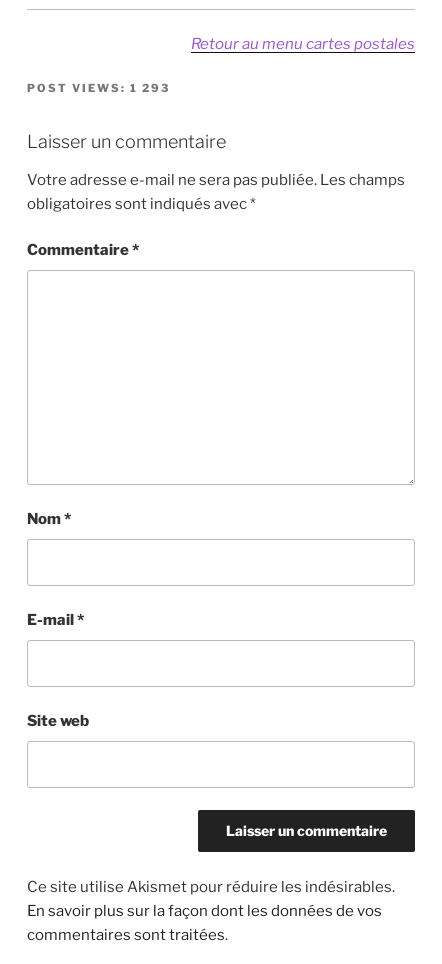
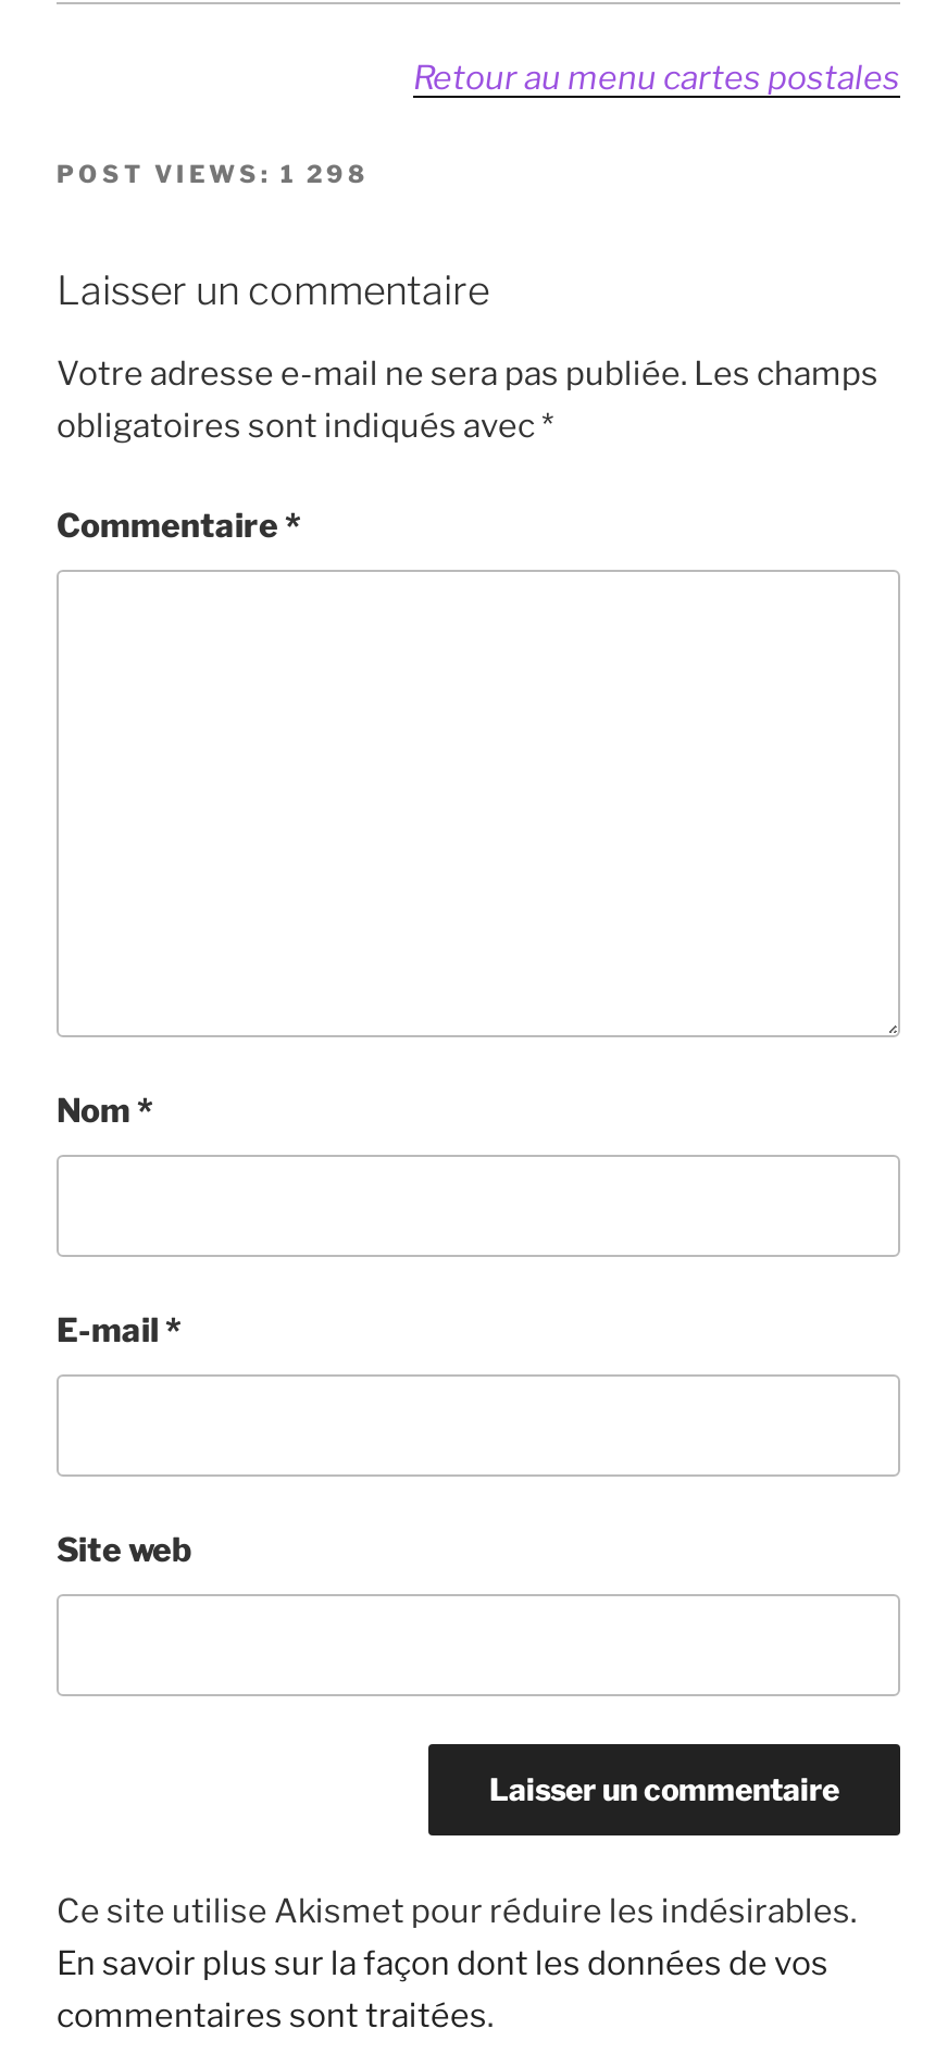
- POST VIEWS: 1 293
+ POST VIEWS: 1 298
